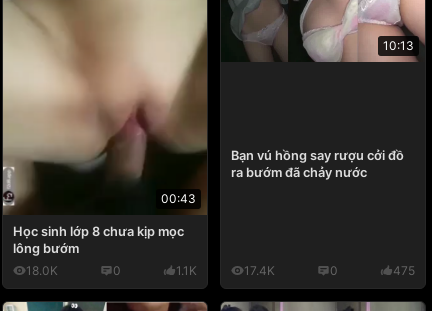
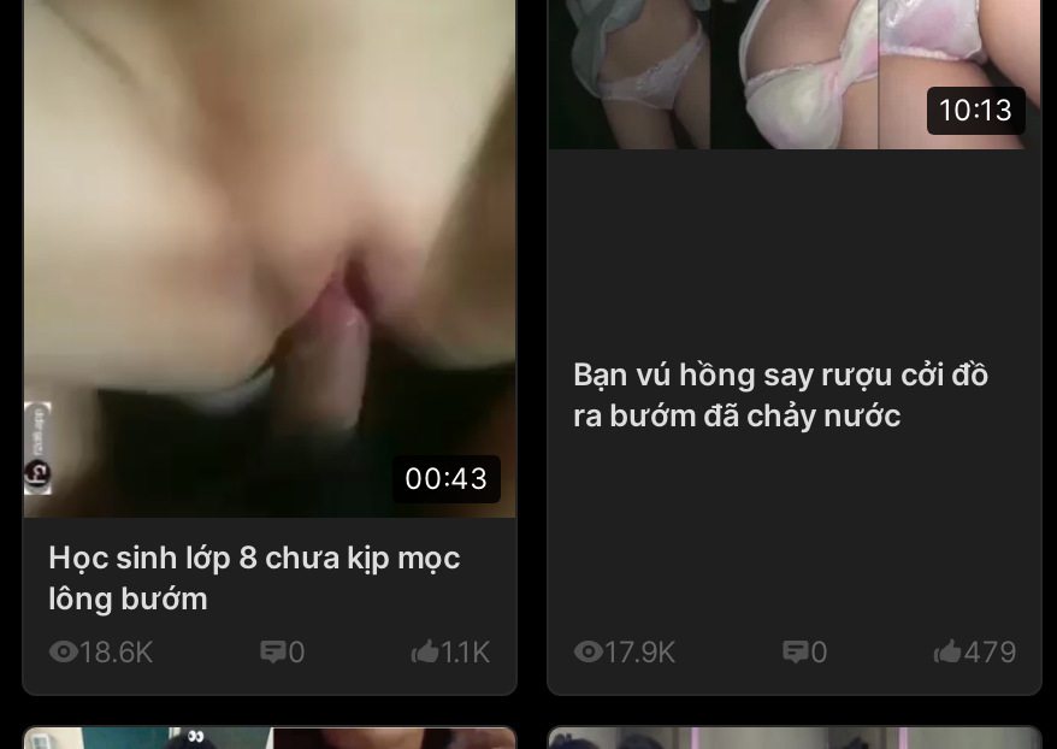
- 18.0K
+ 18.6K

- 17.4K
+ 17.9K

- 475
+ 479
